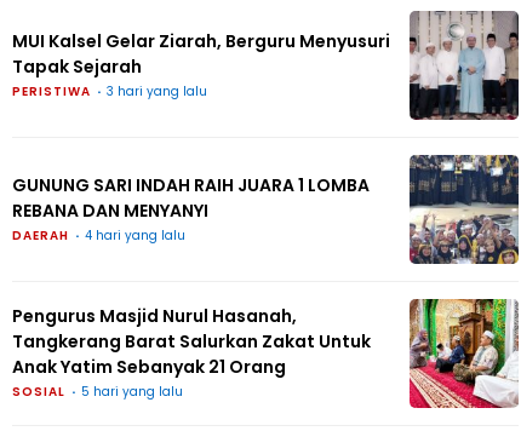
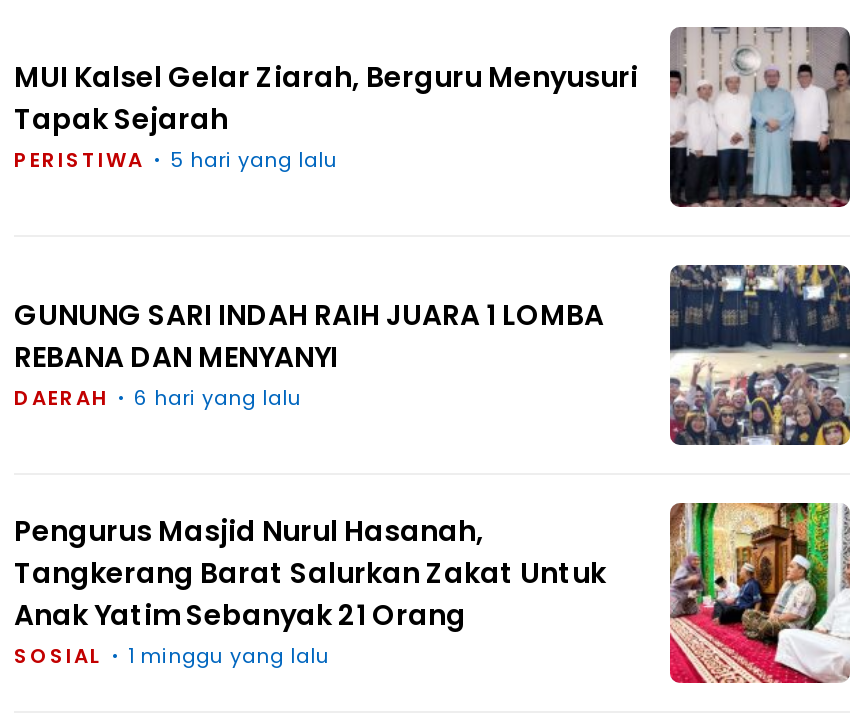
- 3 hari yang lalu

- 4 hari yang lalu
+ 6 hari yang lalu

moved up: 5 hari yang lalu

+ 1 minggu yang lalu
